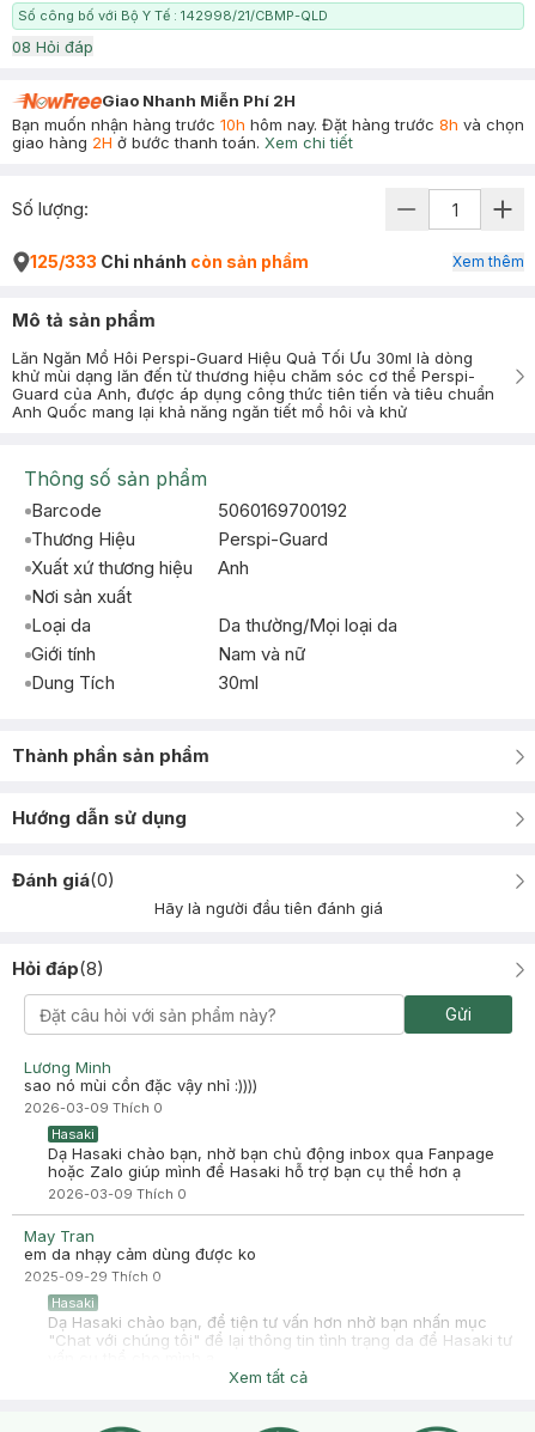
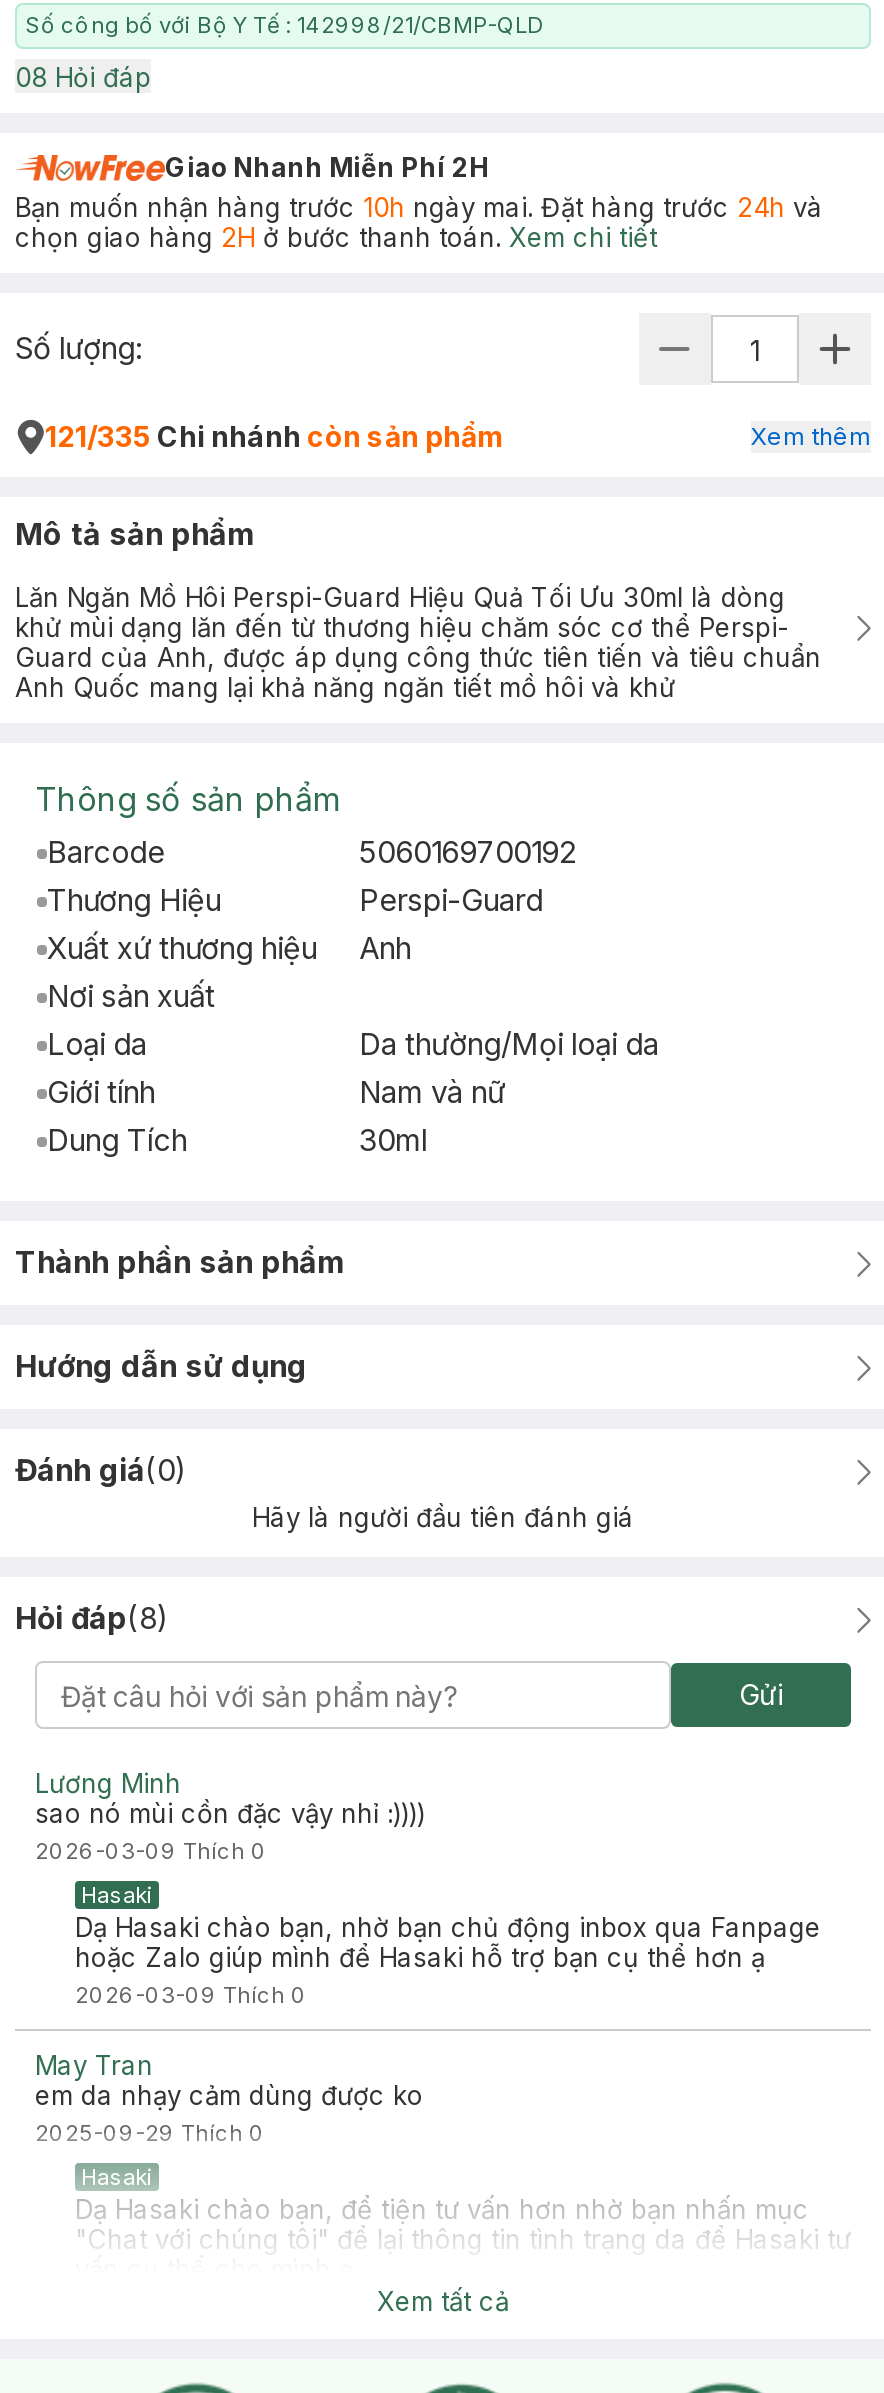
- Bạn muốn nhận hàng trước 10h hôm nay. Đặt hàng trước 8h và chọn
- giao hàng 2H ở bước thanh toán. Xem chi tiết
+ Bạn muốn nhận hàng trước 10h ngày mai. Đặt hàng trước 24h và
+ chọn giao hàng 2H ở bước thanh toán. Xem chi tiết

- 125/333 Chi nhánh còn sản phẩm
+ 121/335 Chi nhánh còn sản phẩm
